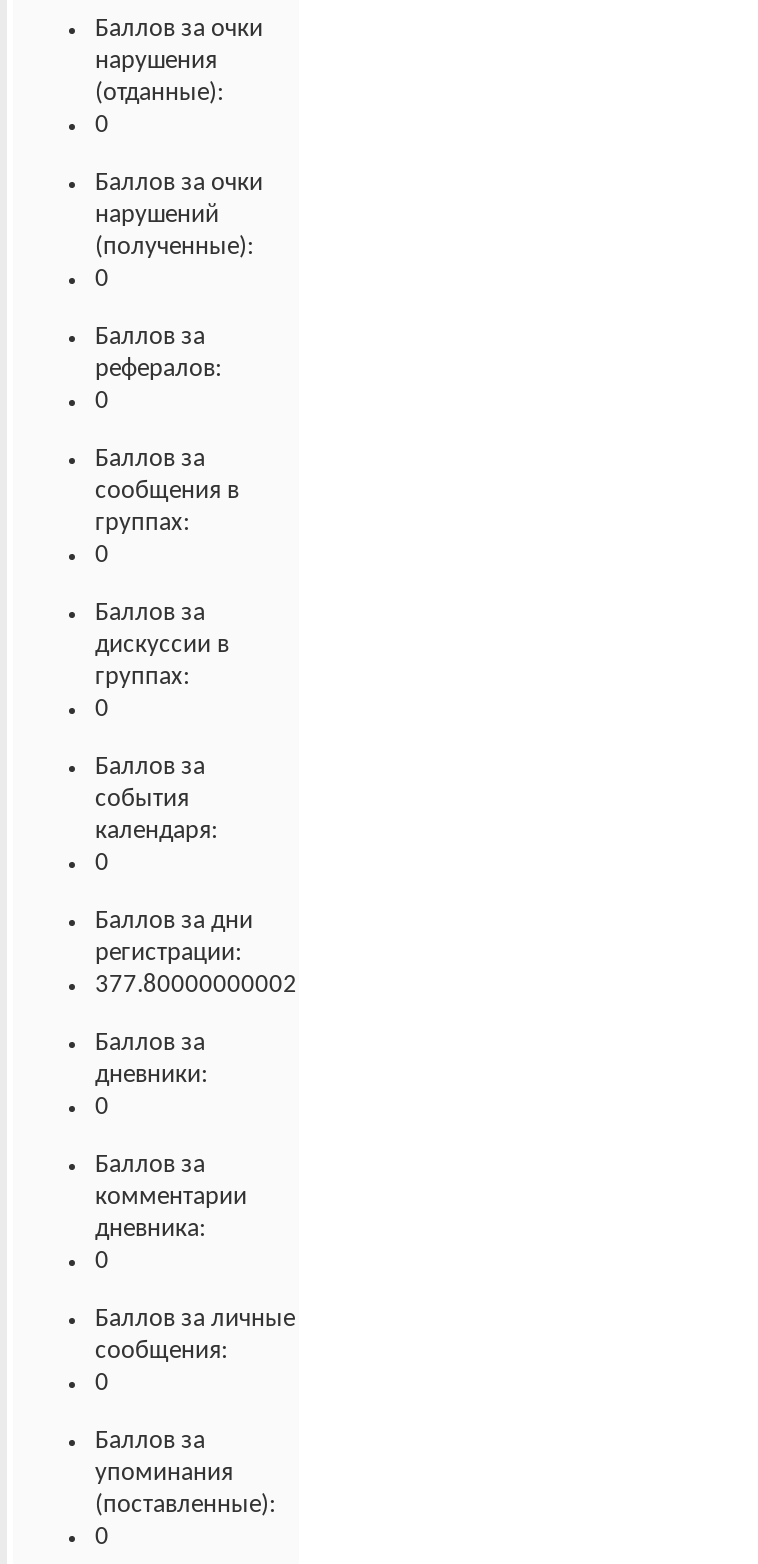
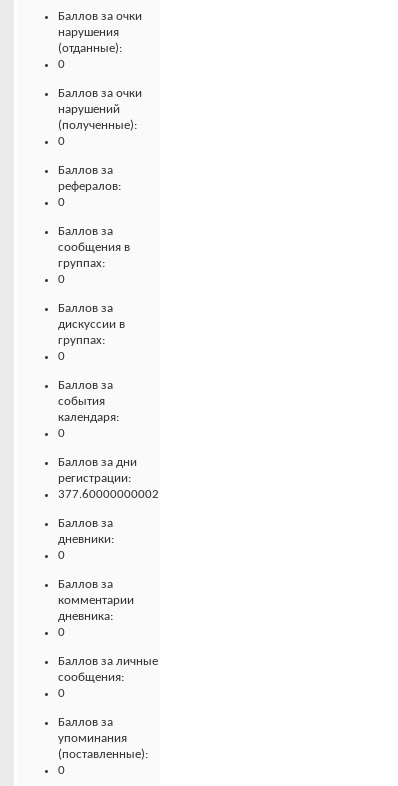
- 377.80000000002
+ 377.60000000002
